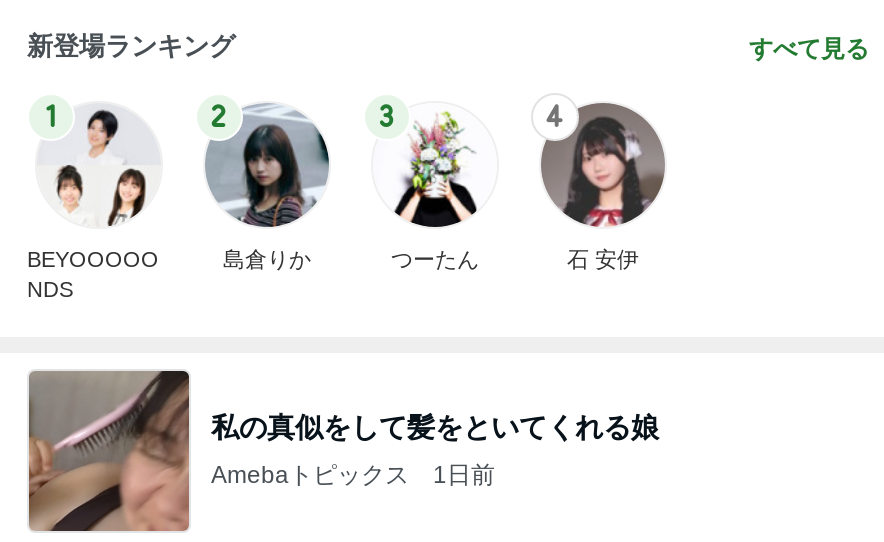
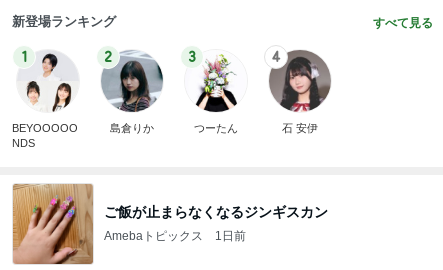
- [image]
- 私の真似をして髪をといてくれる娘
+ [image]
+ ご飯が止まらなくなるジンギスカン
